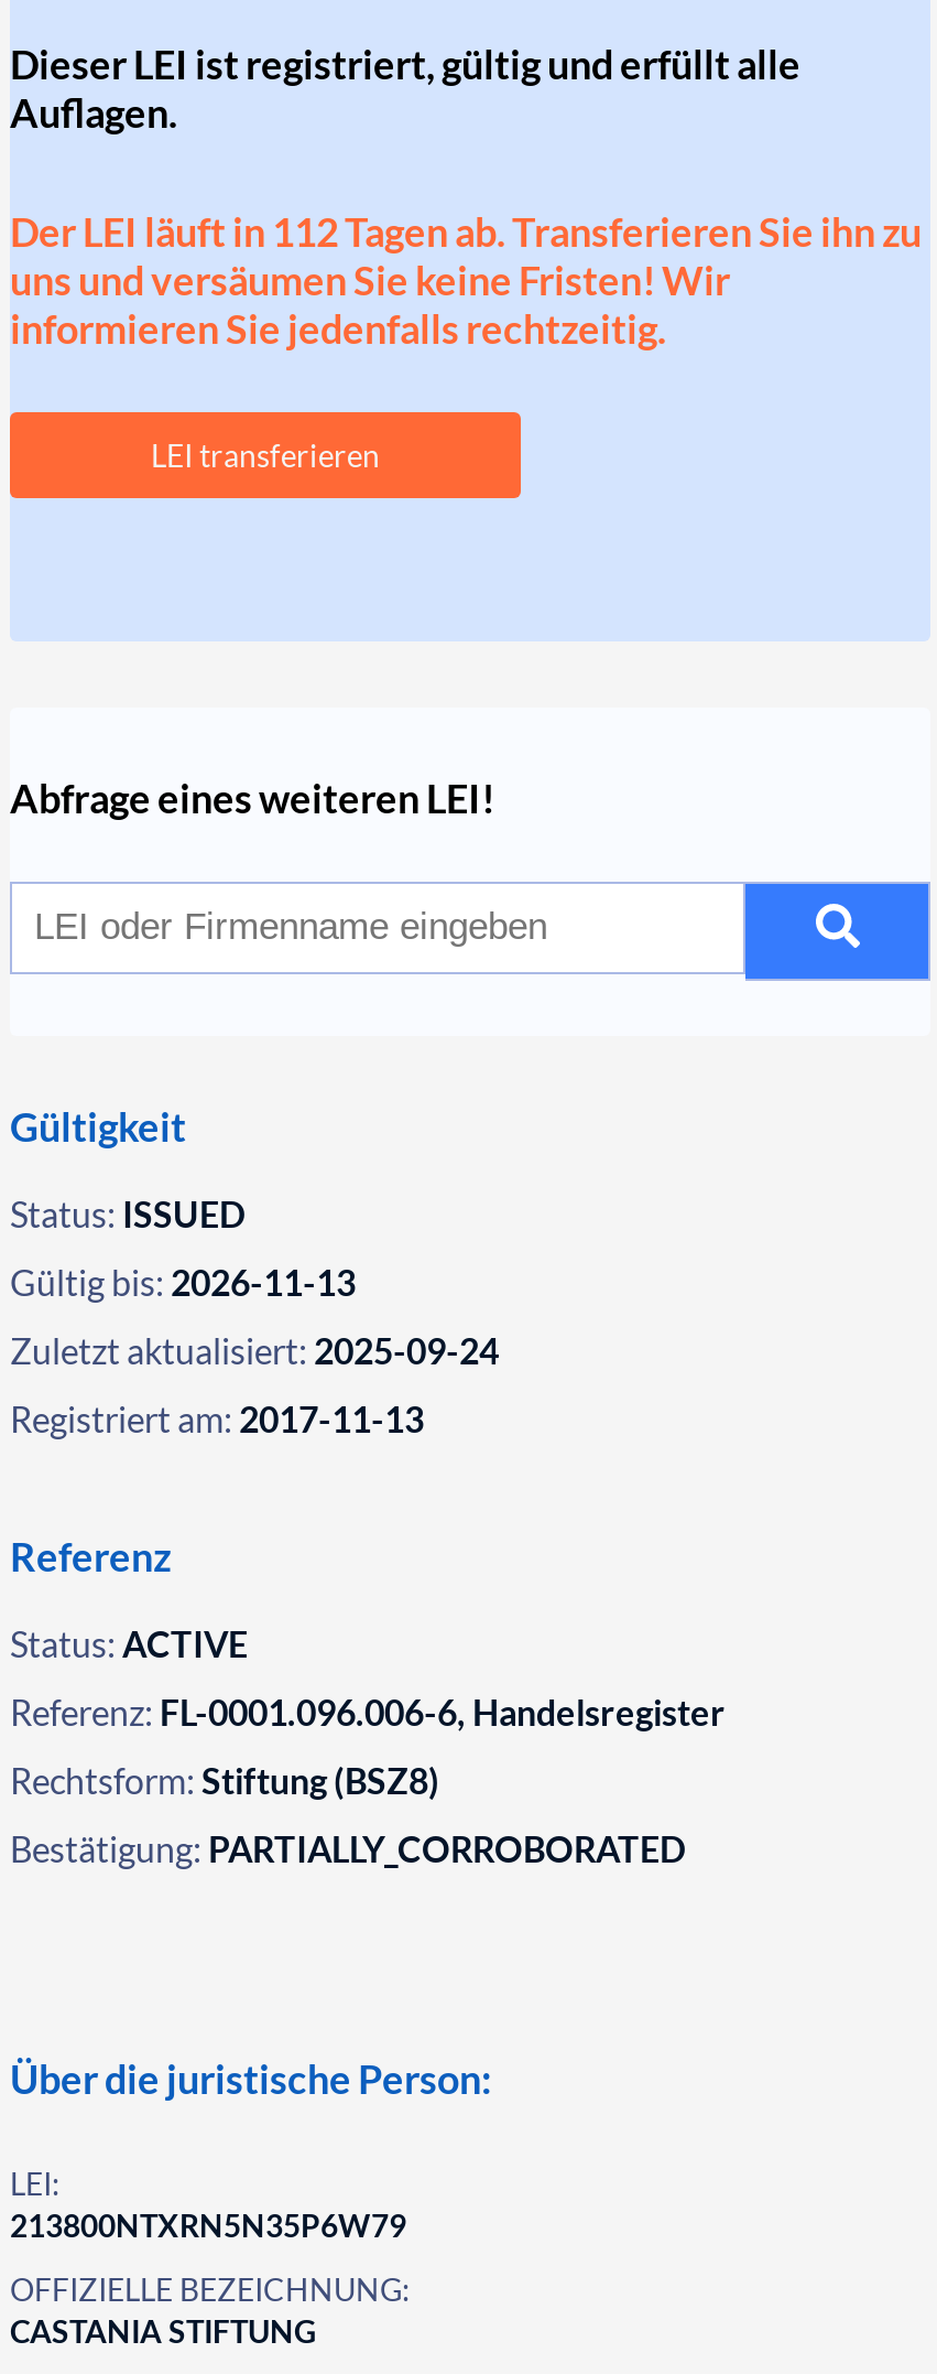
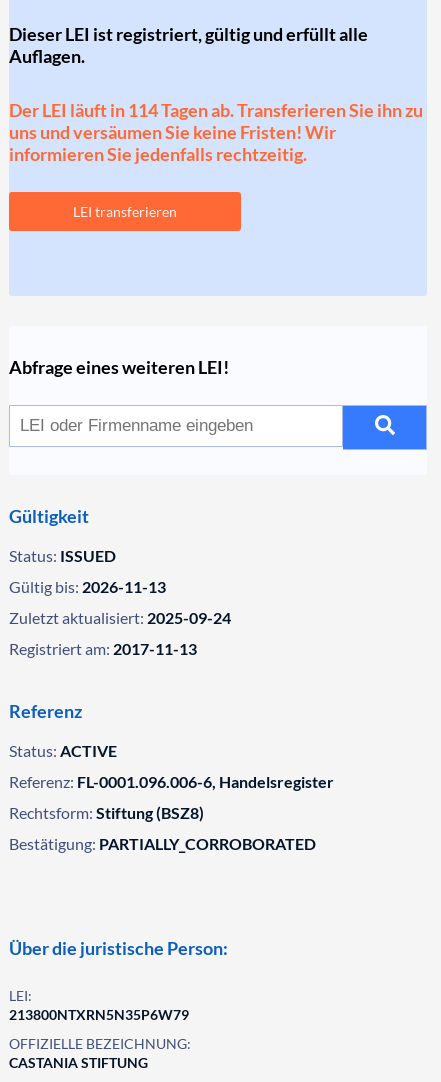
- Der LEI läuft in 112 Tagen ab. Transferieren Sie ihn zu
+ Der LEI läuft in 114 Tagen ab. Transferieren Sie ihn zu
